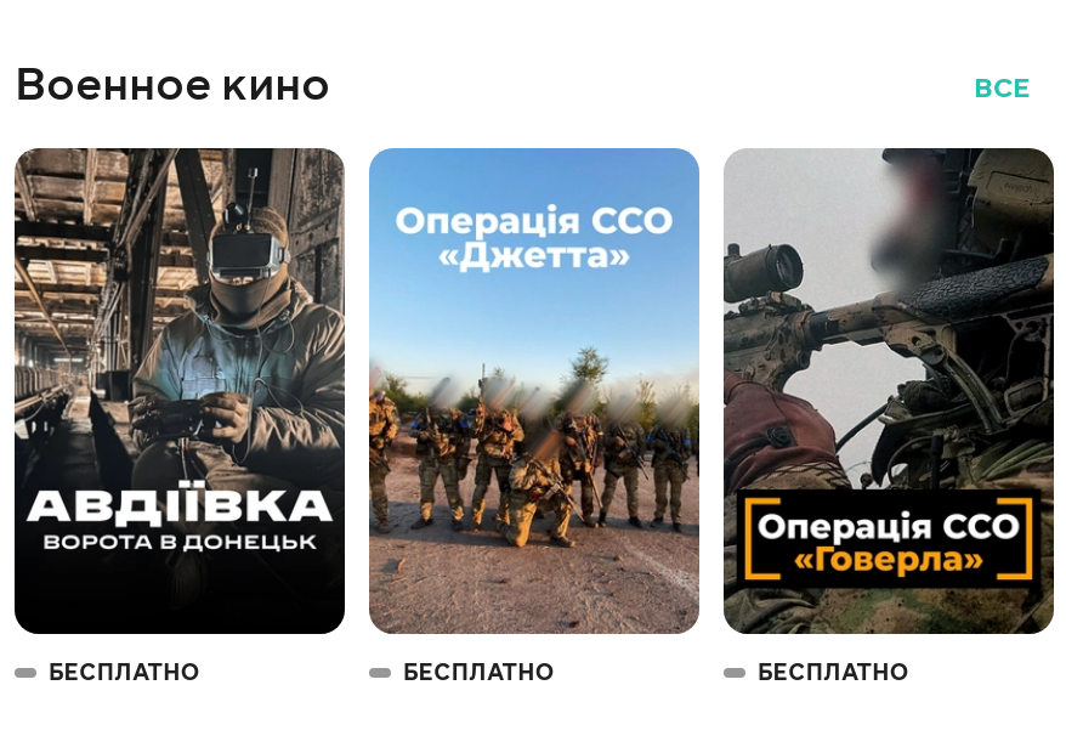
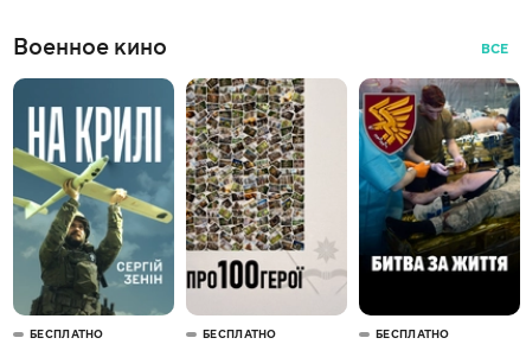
- [image]
+ [image]

- [image]
+ [image]

- [image]
+ [image]
